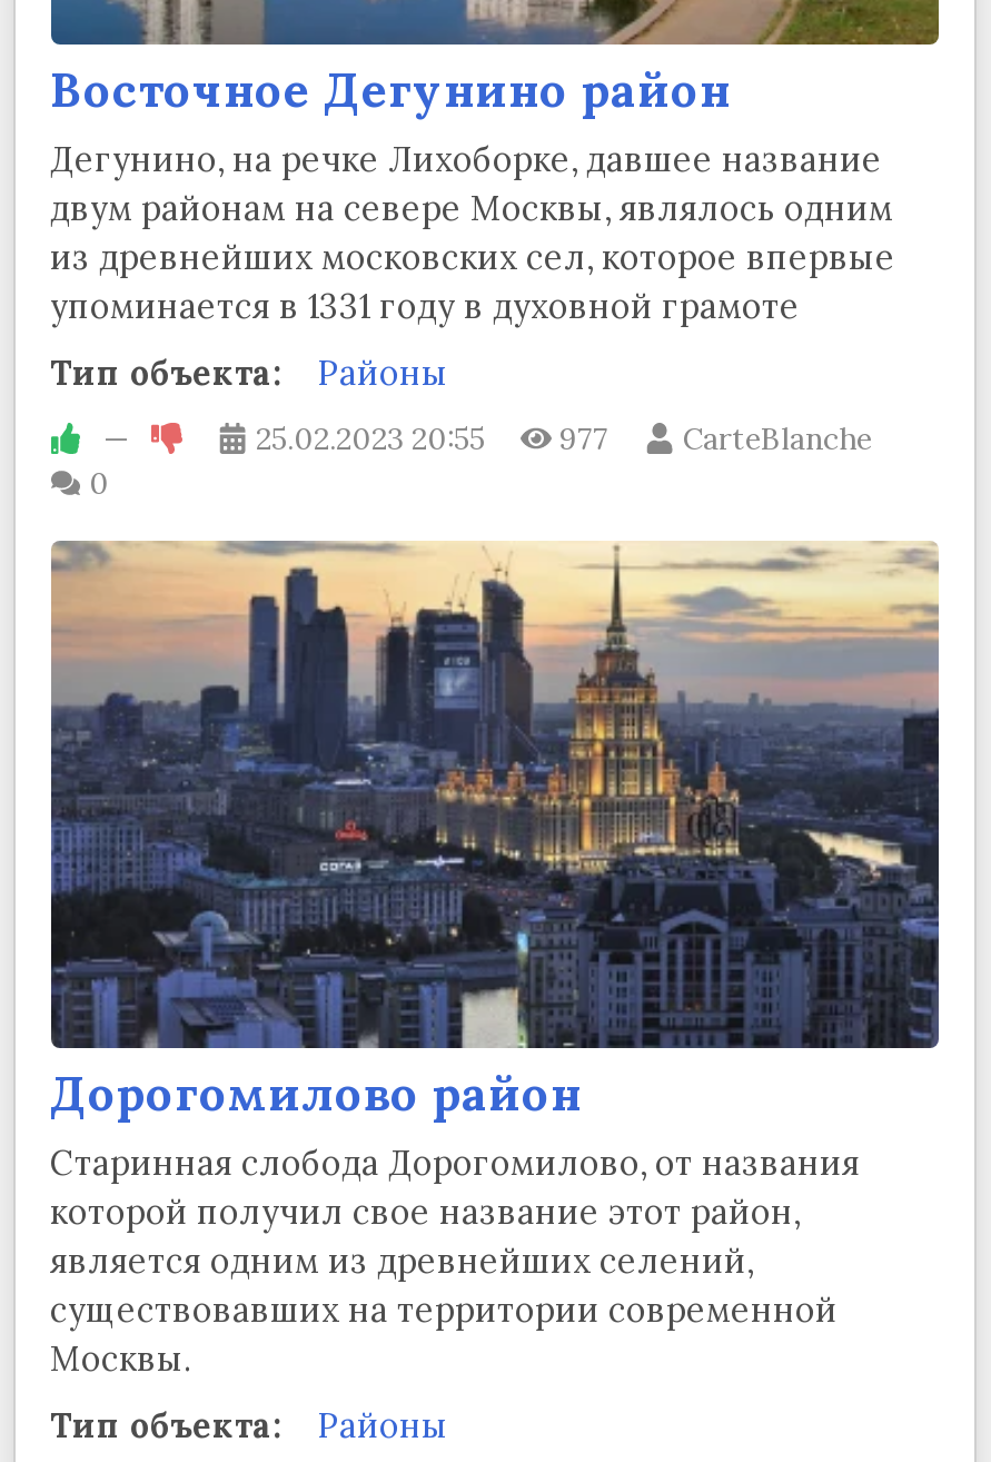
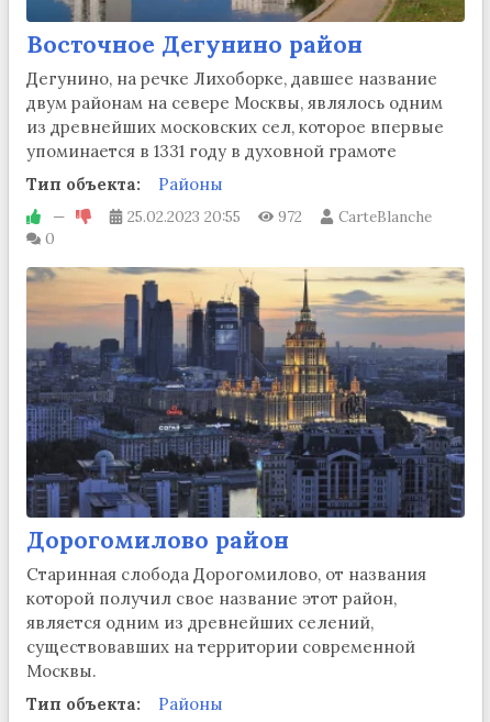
- 25.02.2023 20:55 977 CarteBlanche
+ 25.02.2023 20:55 972 CarteBlanche
